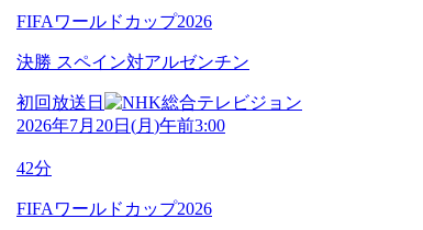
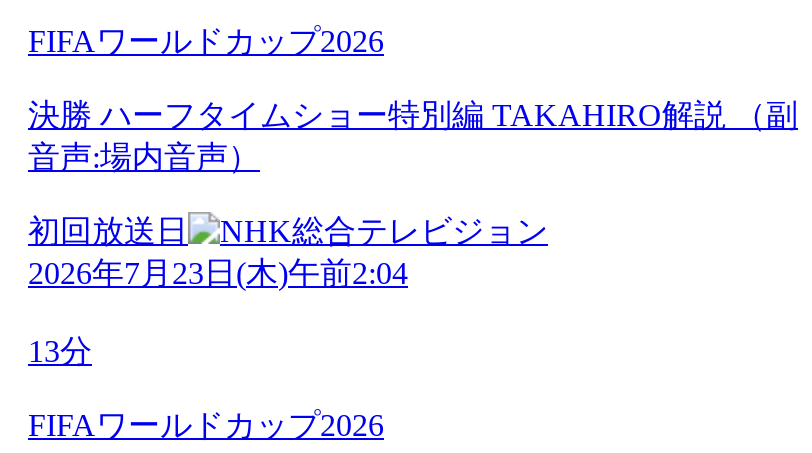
- 決勝 スペイン対アルゼンチン
+ 決勝 ハーフタイムショー特別編 TAKAHIRO解説 （副
+ 音声:場内音声）

- 2026年7月20日(月)午前3:00
+ 2026年7月23日(木)午前2:04

- 42分
+ 13分
